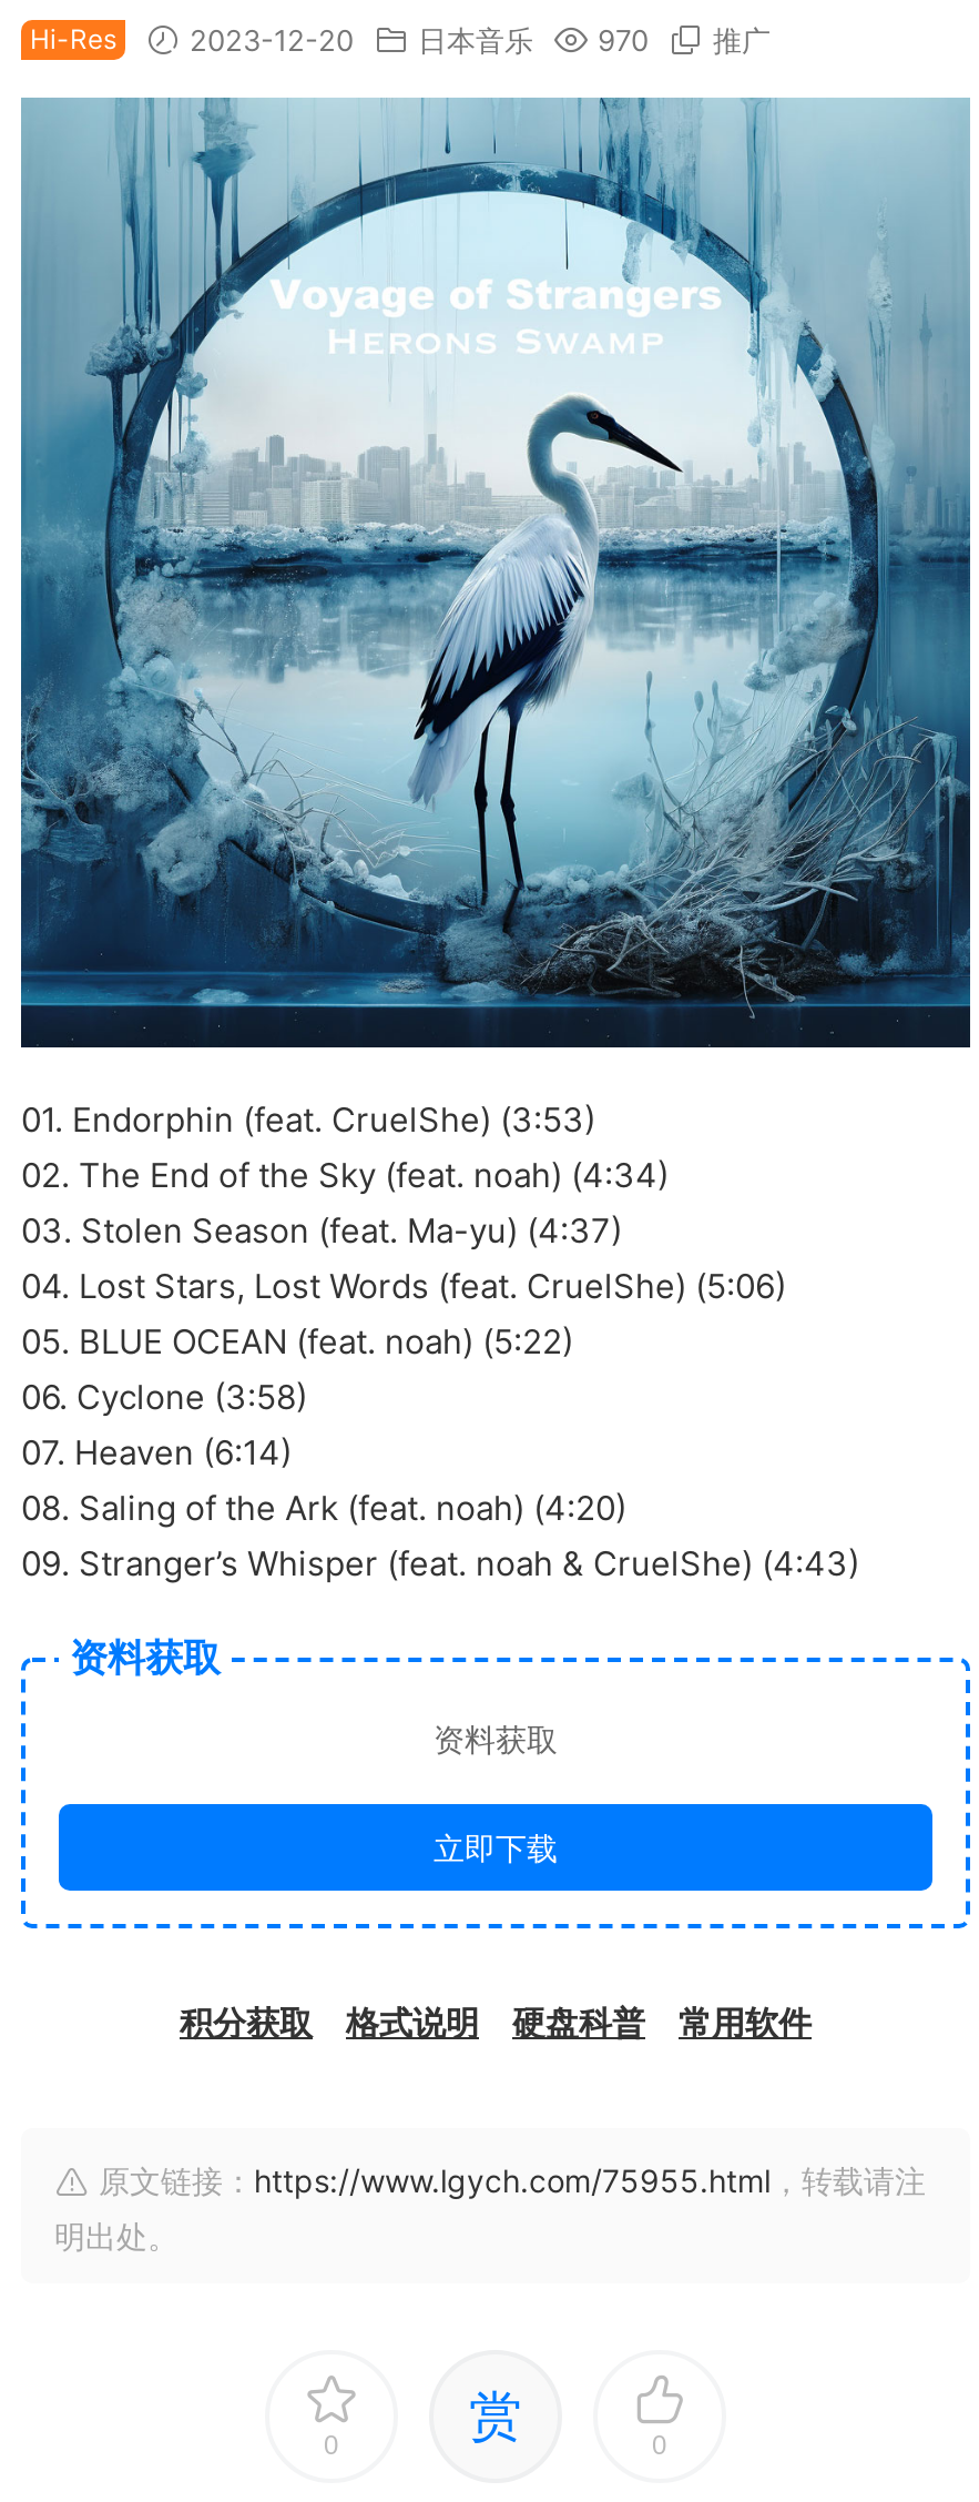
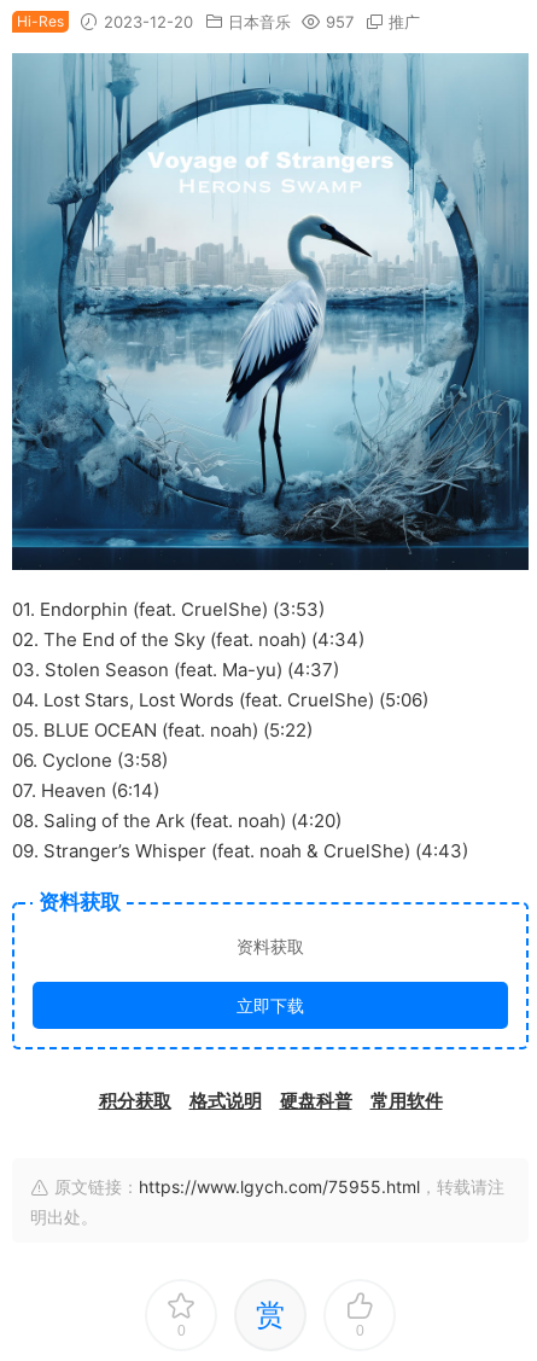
- Hi-Res 2023-12-20 日本音乐 970 推广
+ Hi-Res 2023-12-20 日本音乐 957 推广
